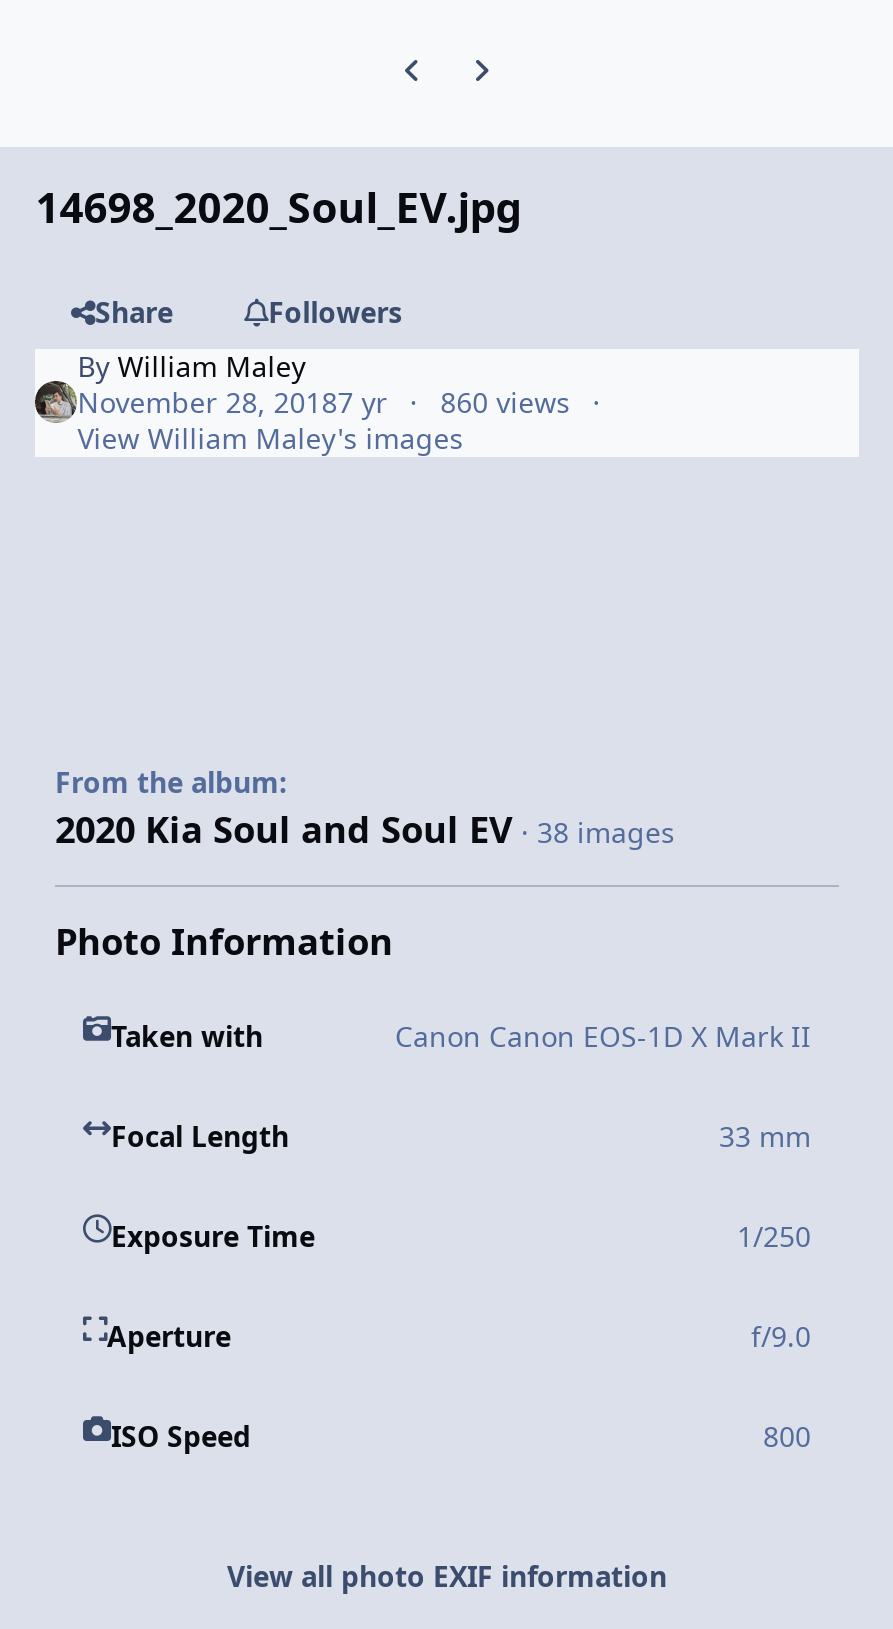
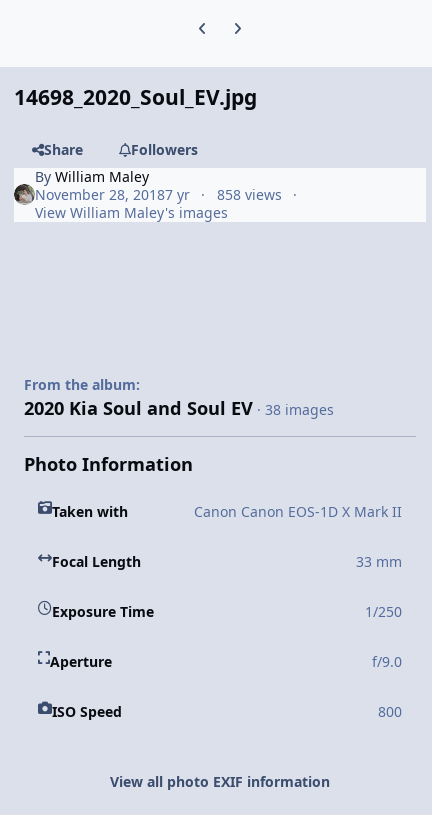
- November 28, 20187 yr 860 views
+ November 28, 20187 yr 858 views
